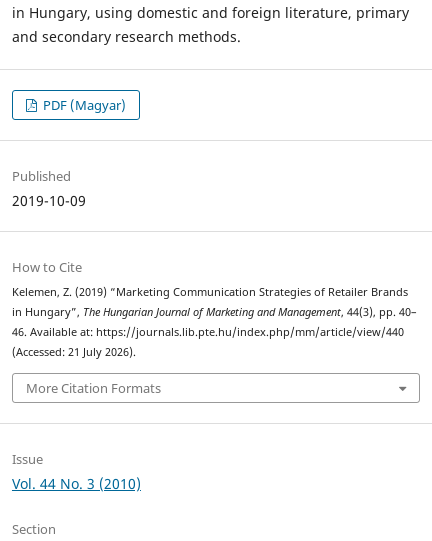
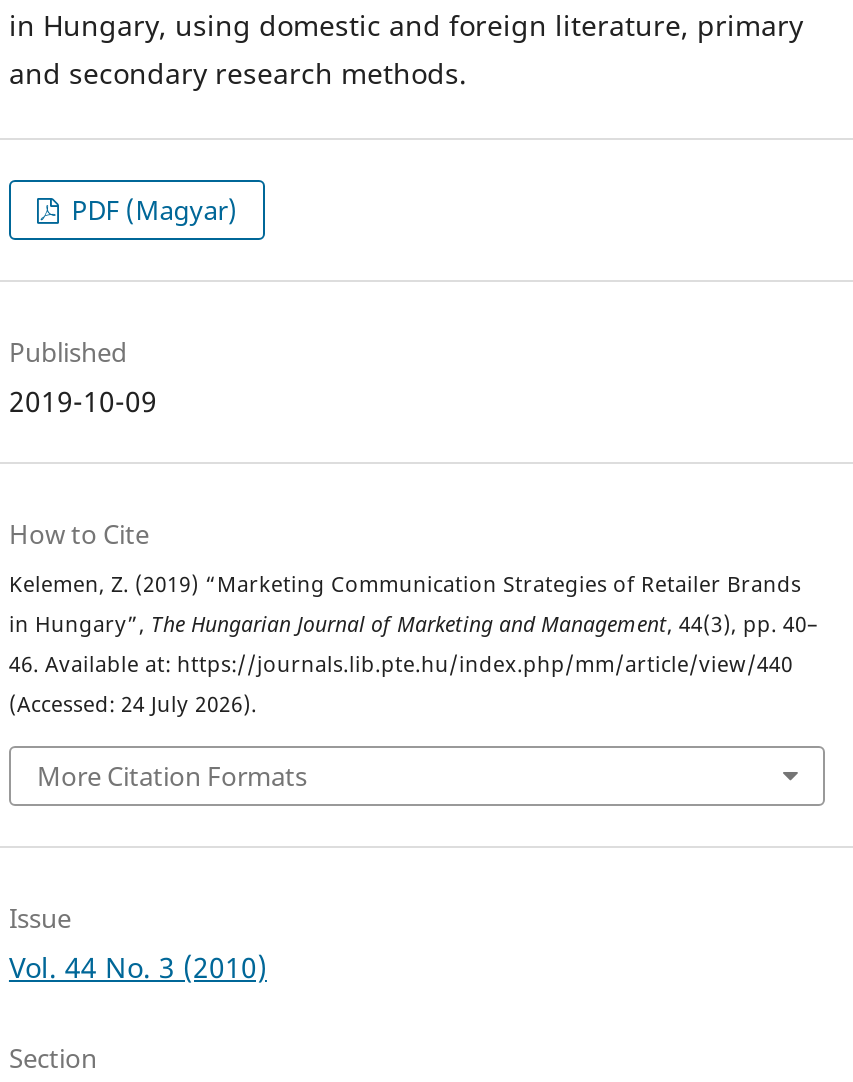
- (Accessed: 21 July 2026).
+ (Accessed: 24 July 2026).
